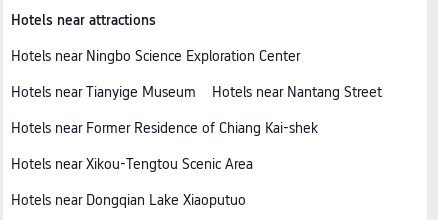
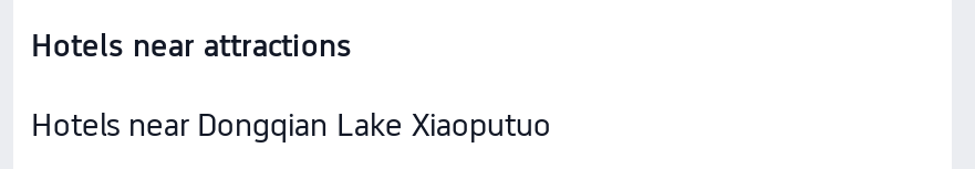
- Hotels near Ningbo Science Exploration Center
- Hotels near Tianyige Museum
- Hotels near Nantang Street
- Hotels near Former Residence of Chiang Kai-shek
- Hotels near Xikou-Tengtou Scenic Area
